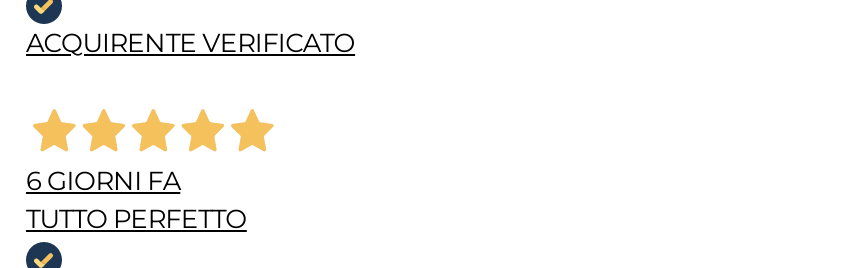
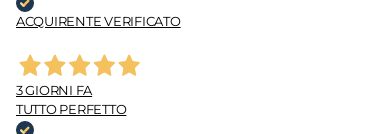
- 6 GIORNI FA
+ 3 GIORNI FA
